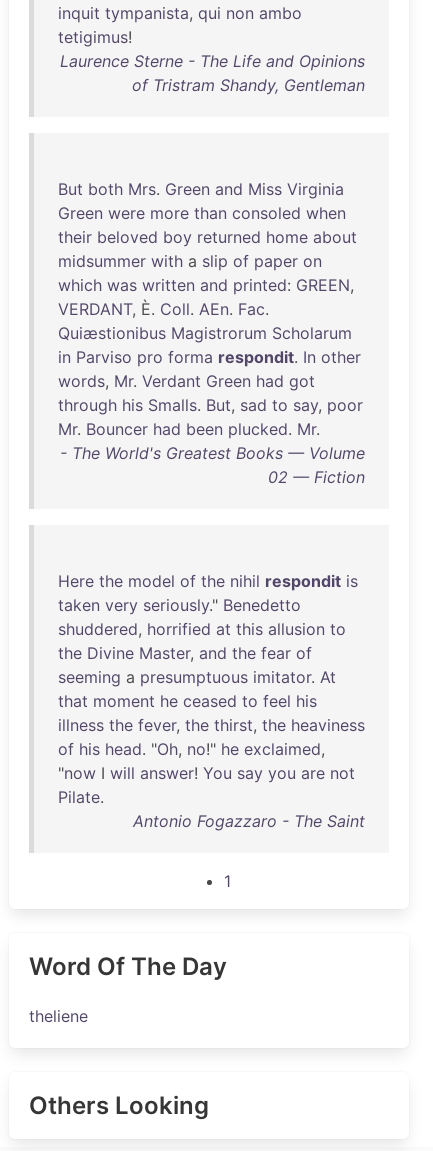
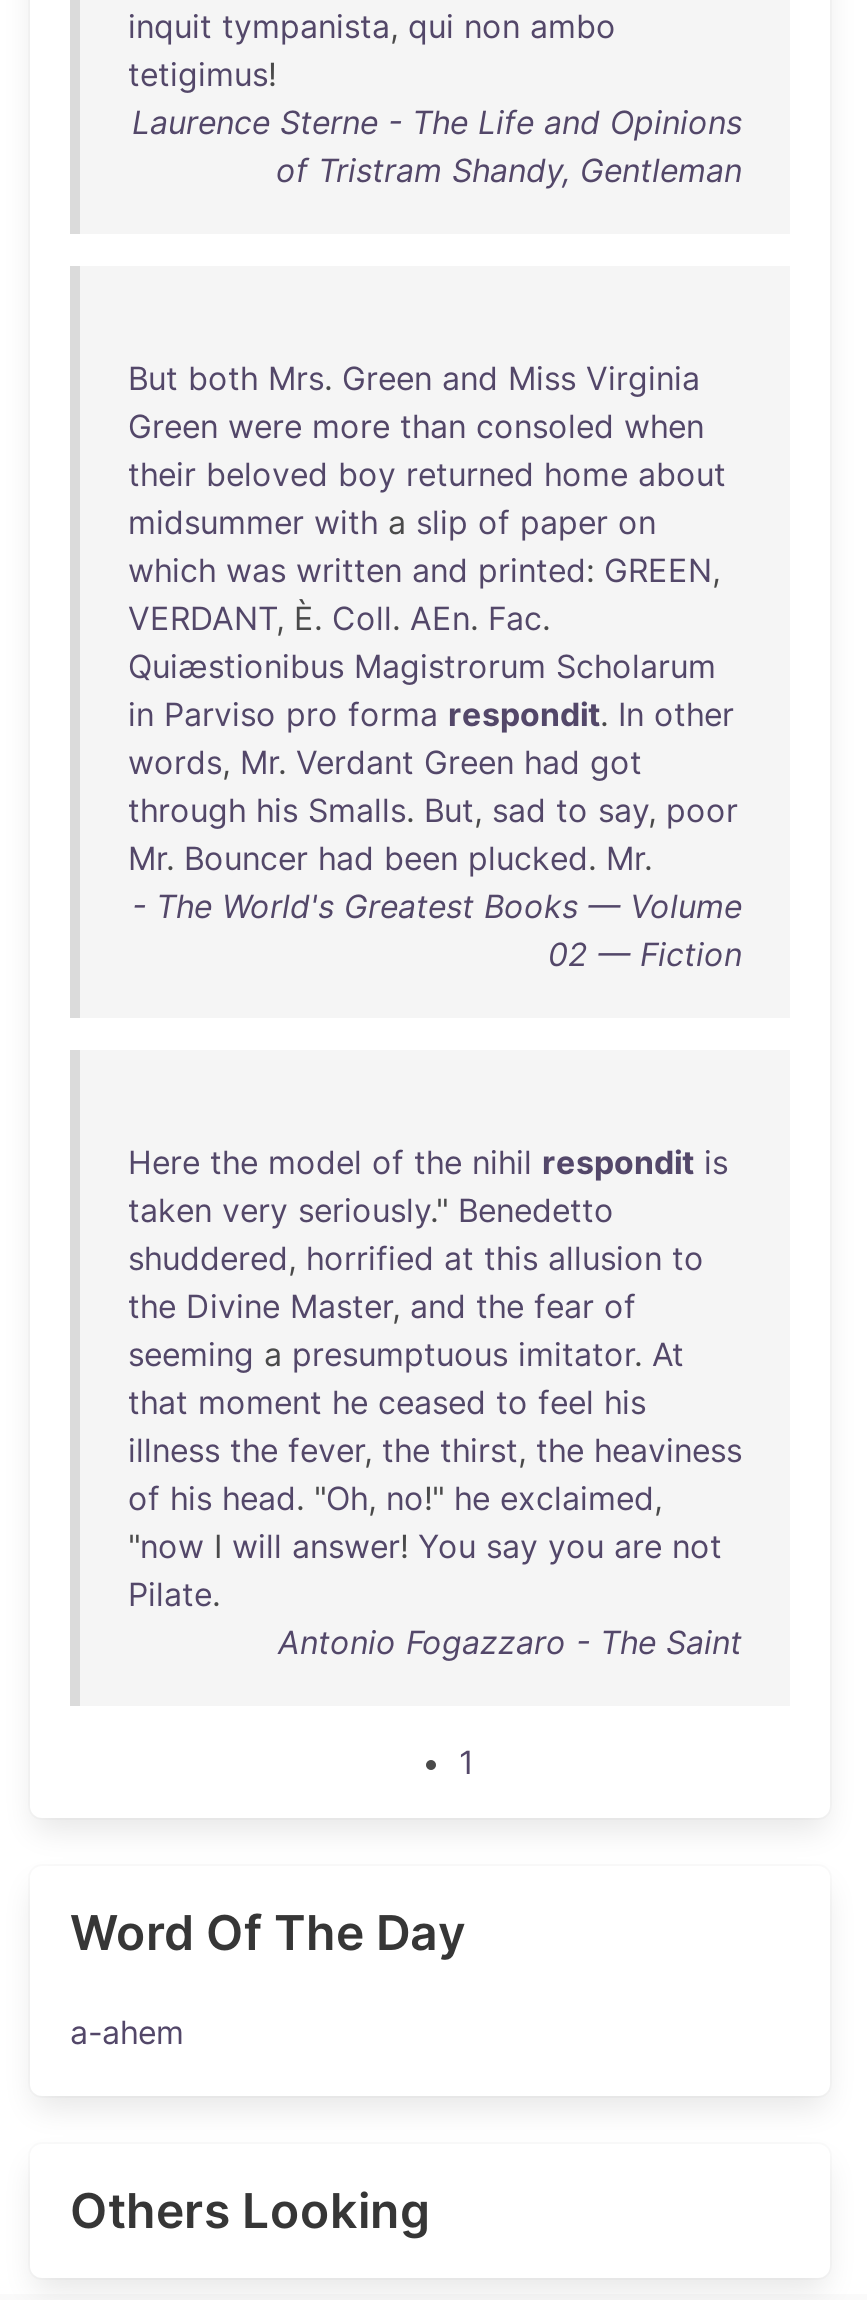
- theliene
+ a-ahem
